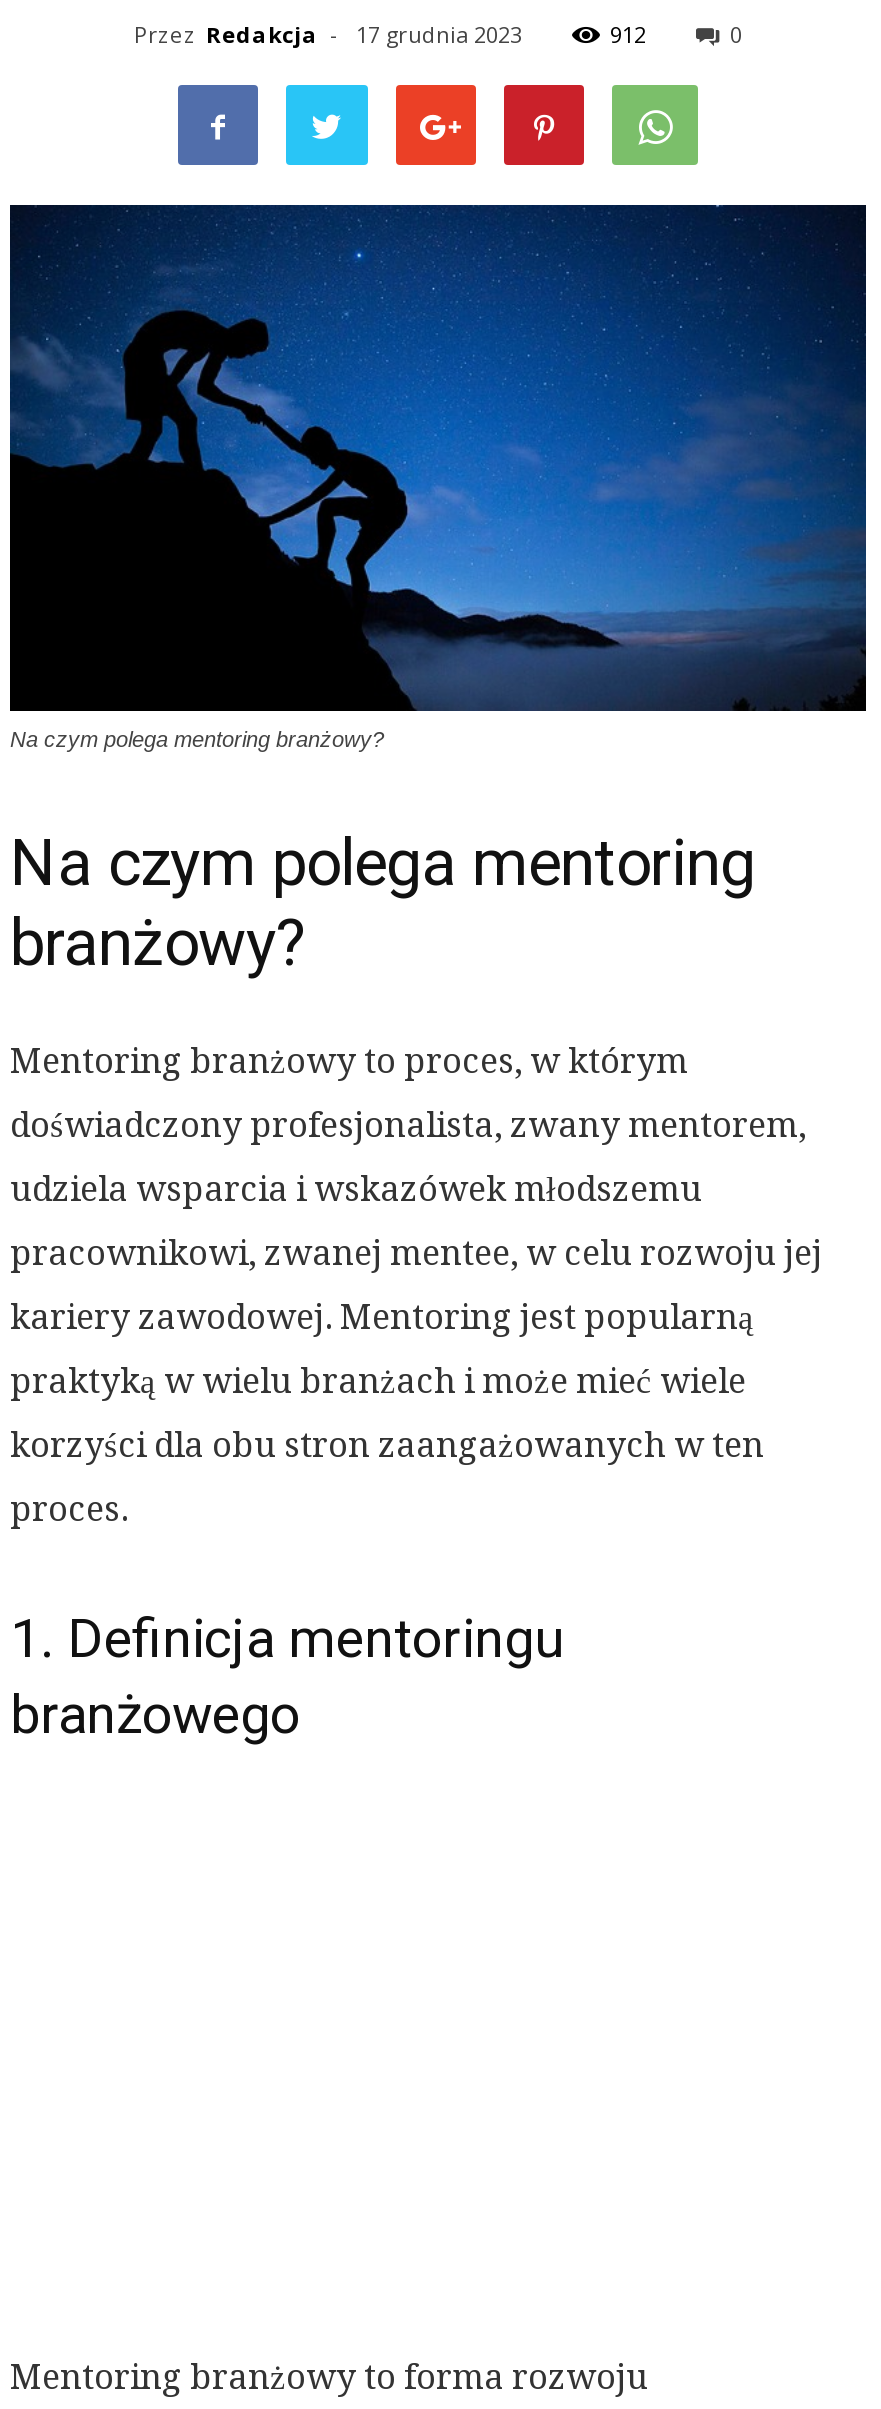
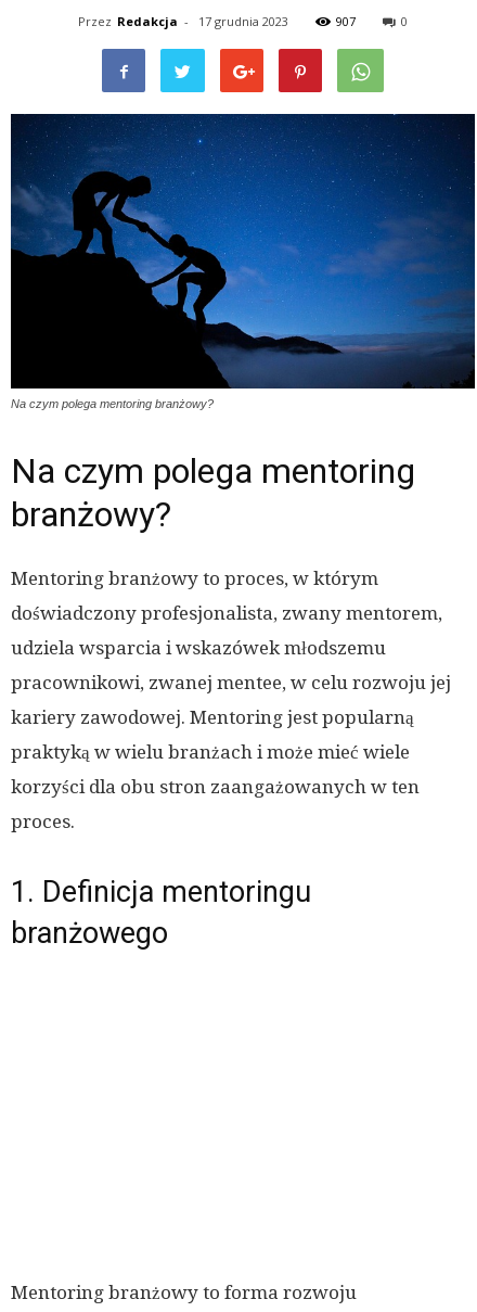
- 912
+ 907
